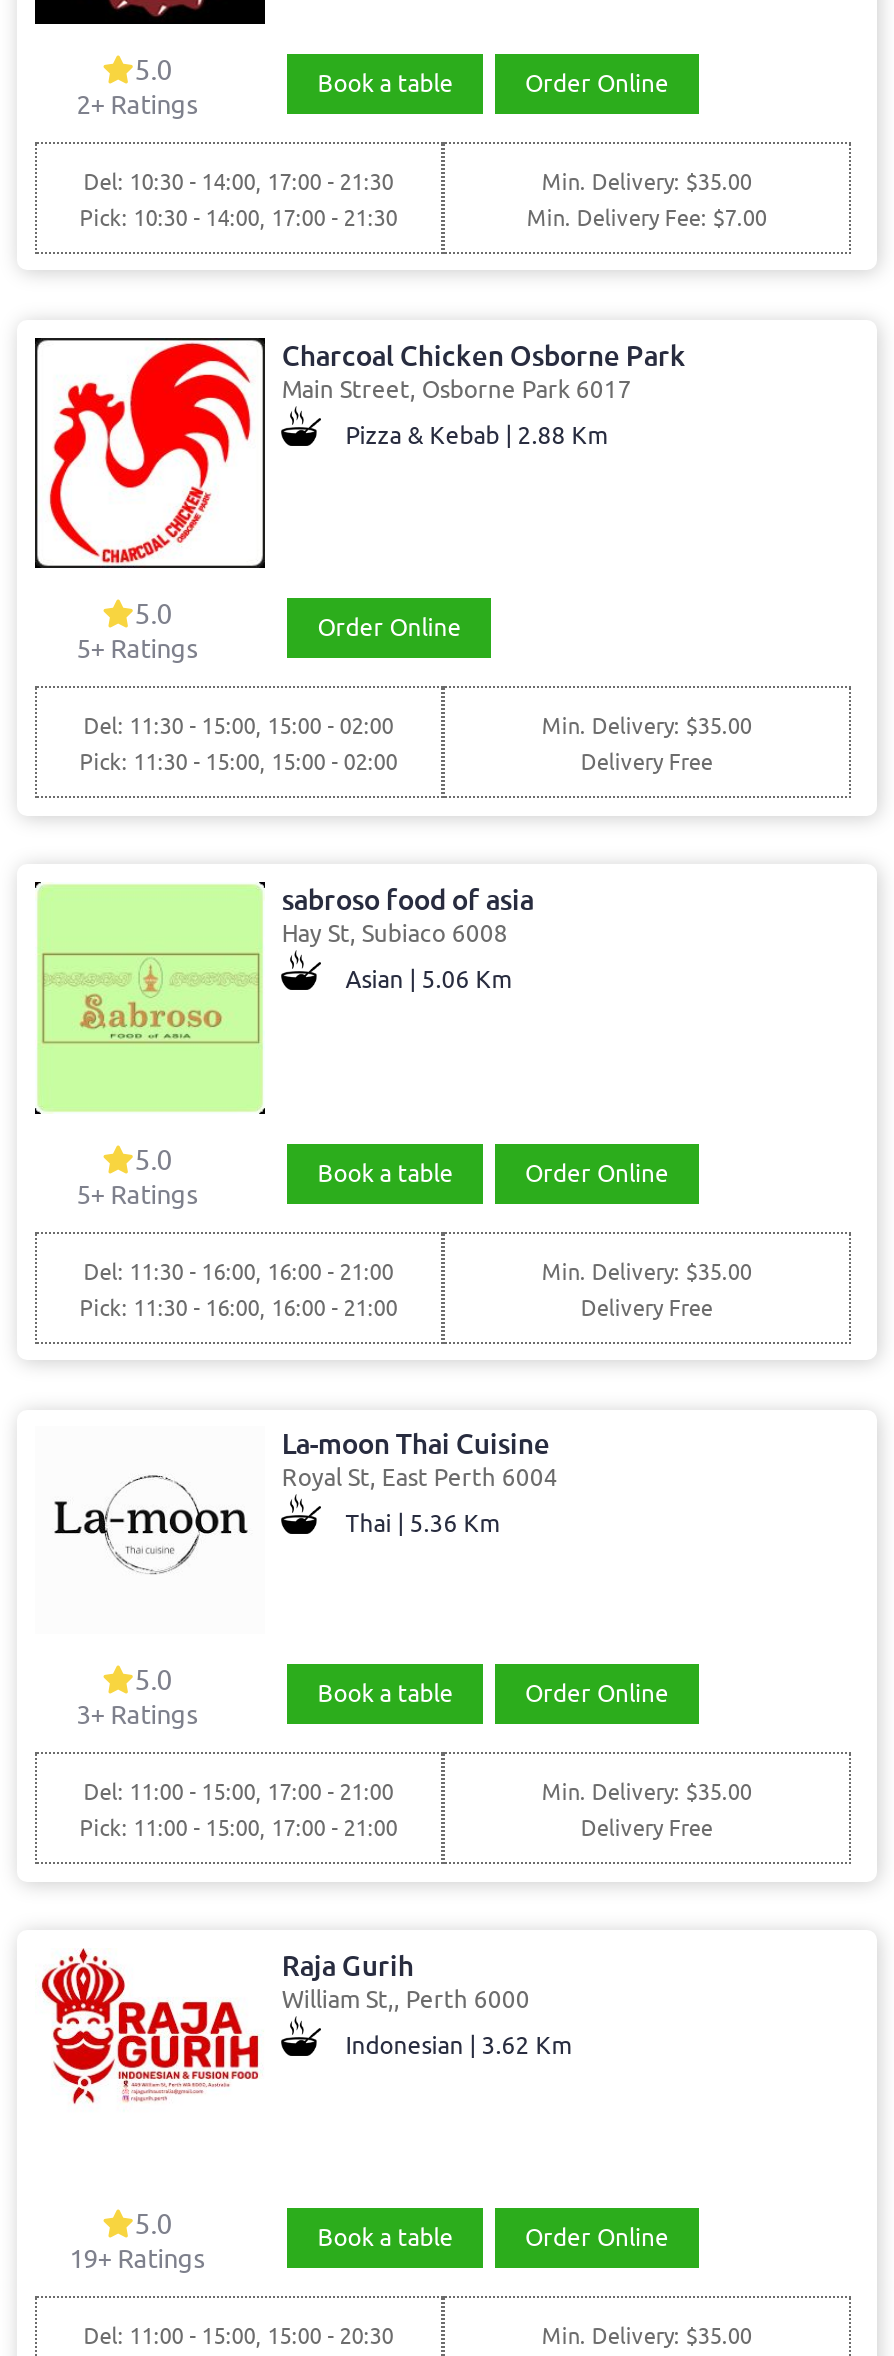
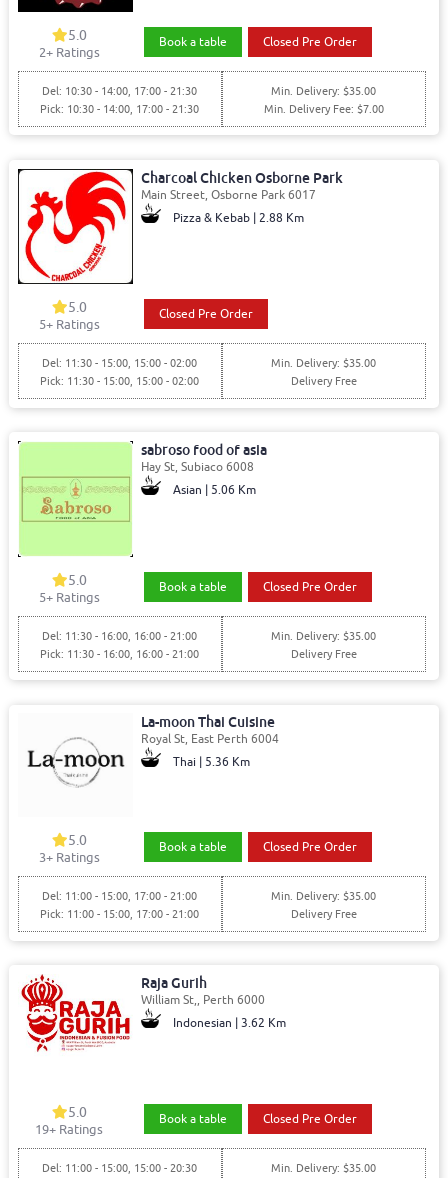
- Order Online
+ Closed Pre Order

- Order Online
+ Closed Pre Order

- Order Online
+ Closed Pre Order

- Order Online
+ Closed Pre Order

- Order Online
+ Closed Pre Order
